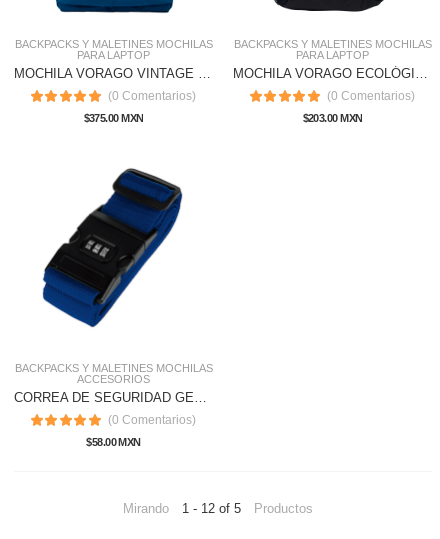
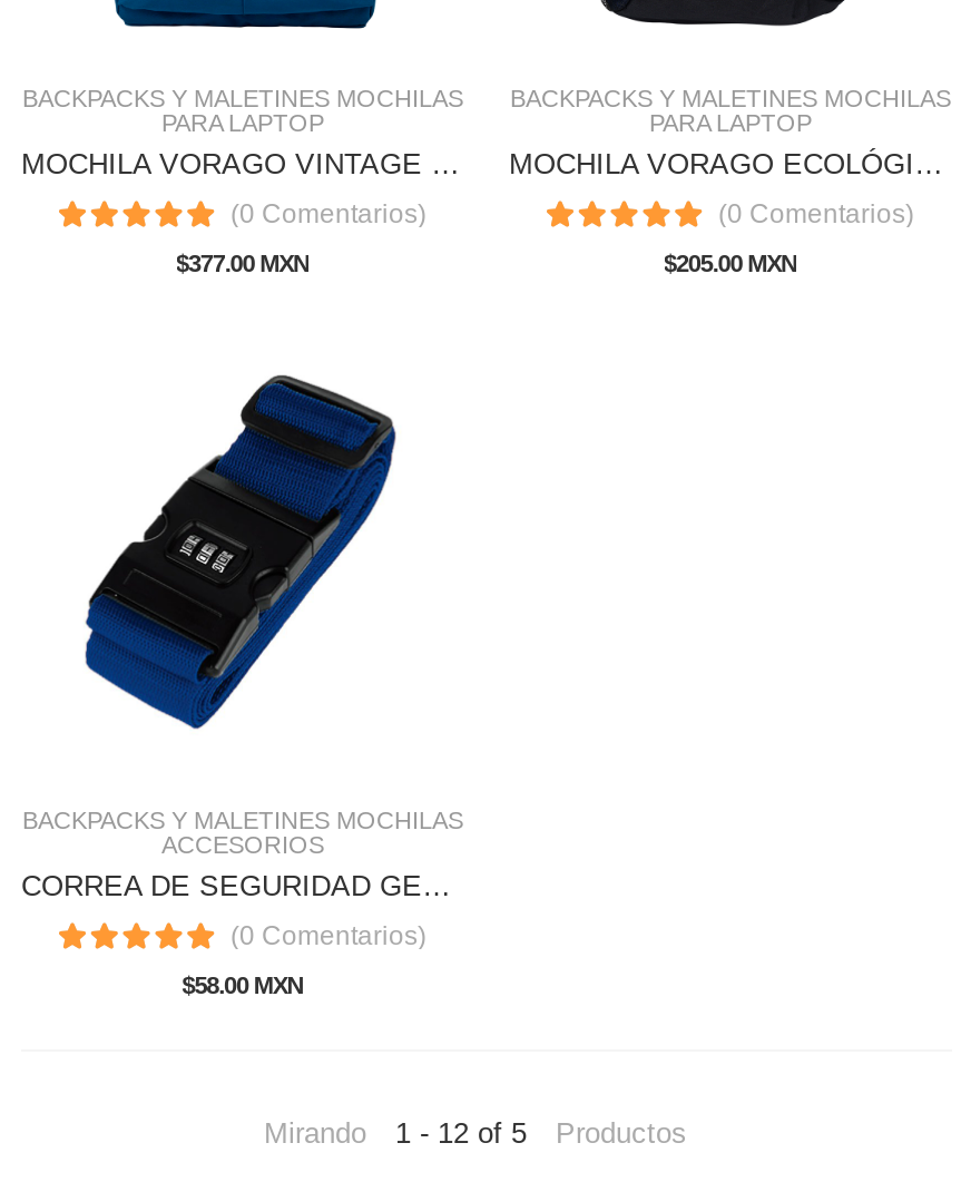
- $375.00 MXN
+ $377.00 MXN

- $203.00 MXN
+ $205.00 MXN
